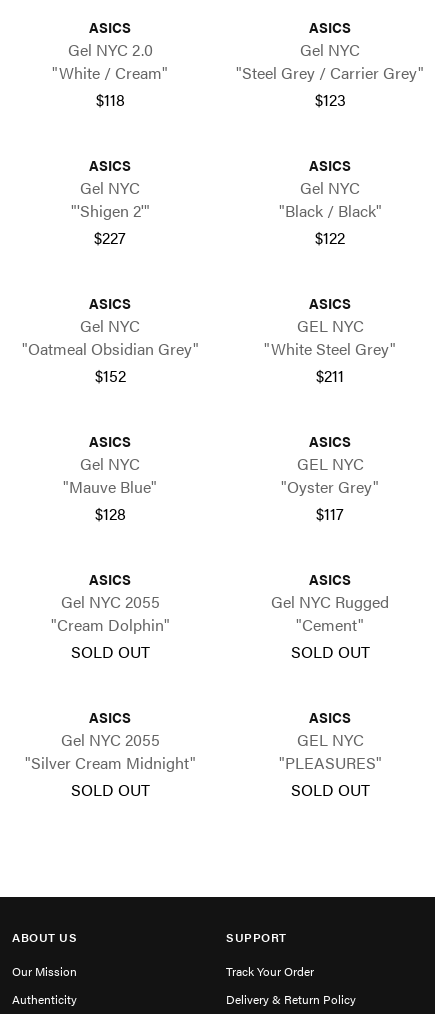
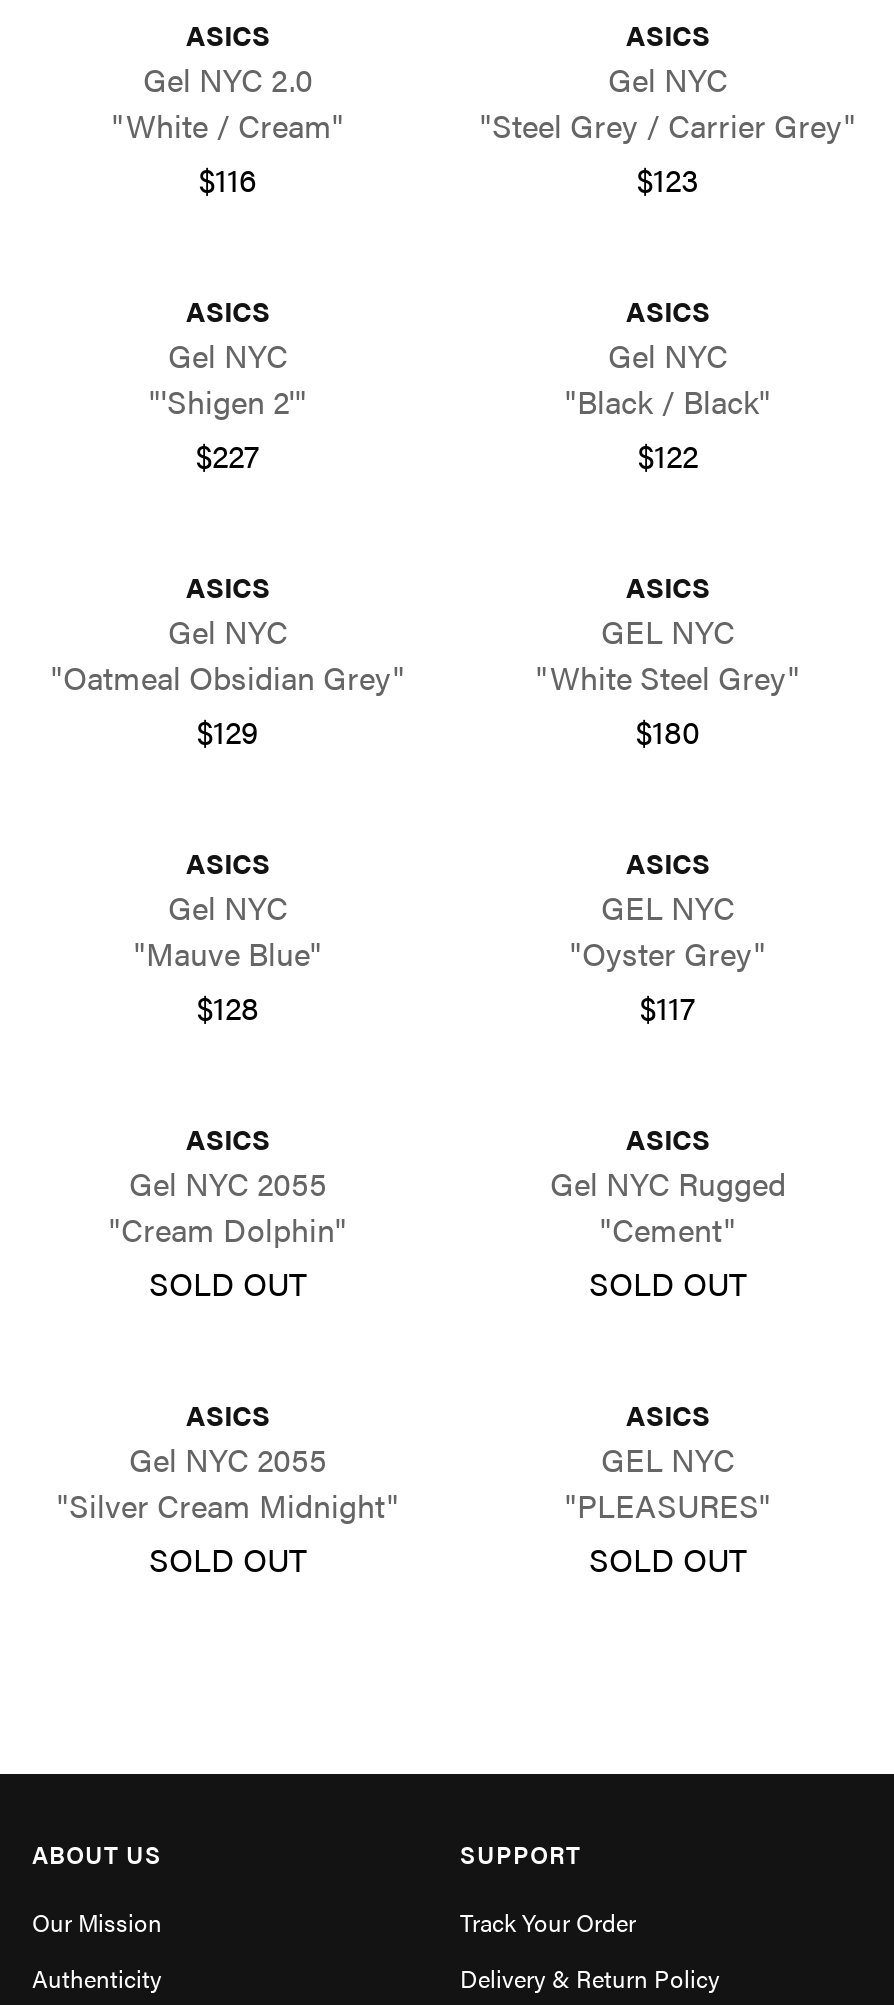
- $118
+ $116

- $152
+ $129

- $211
+ $180
